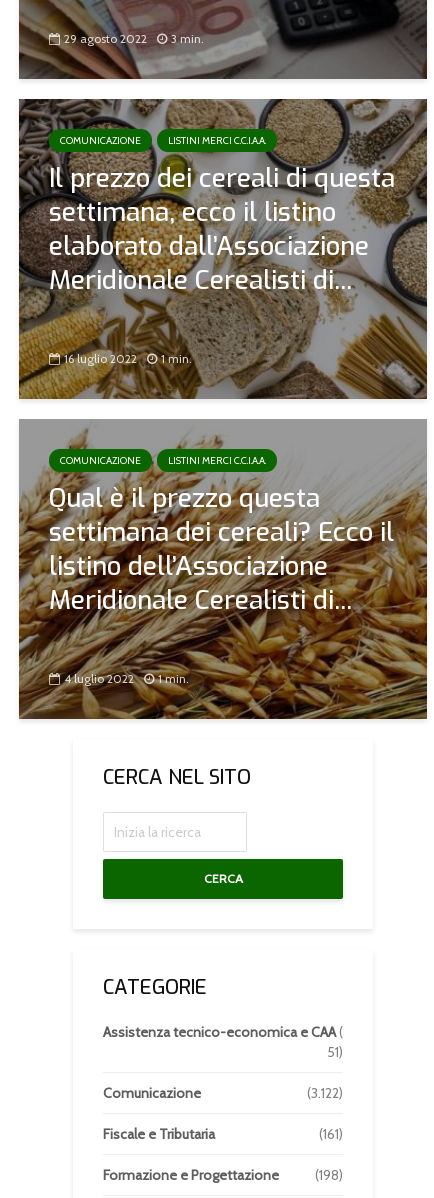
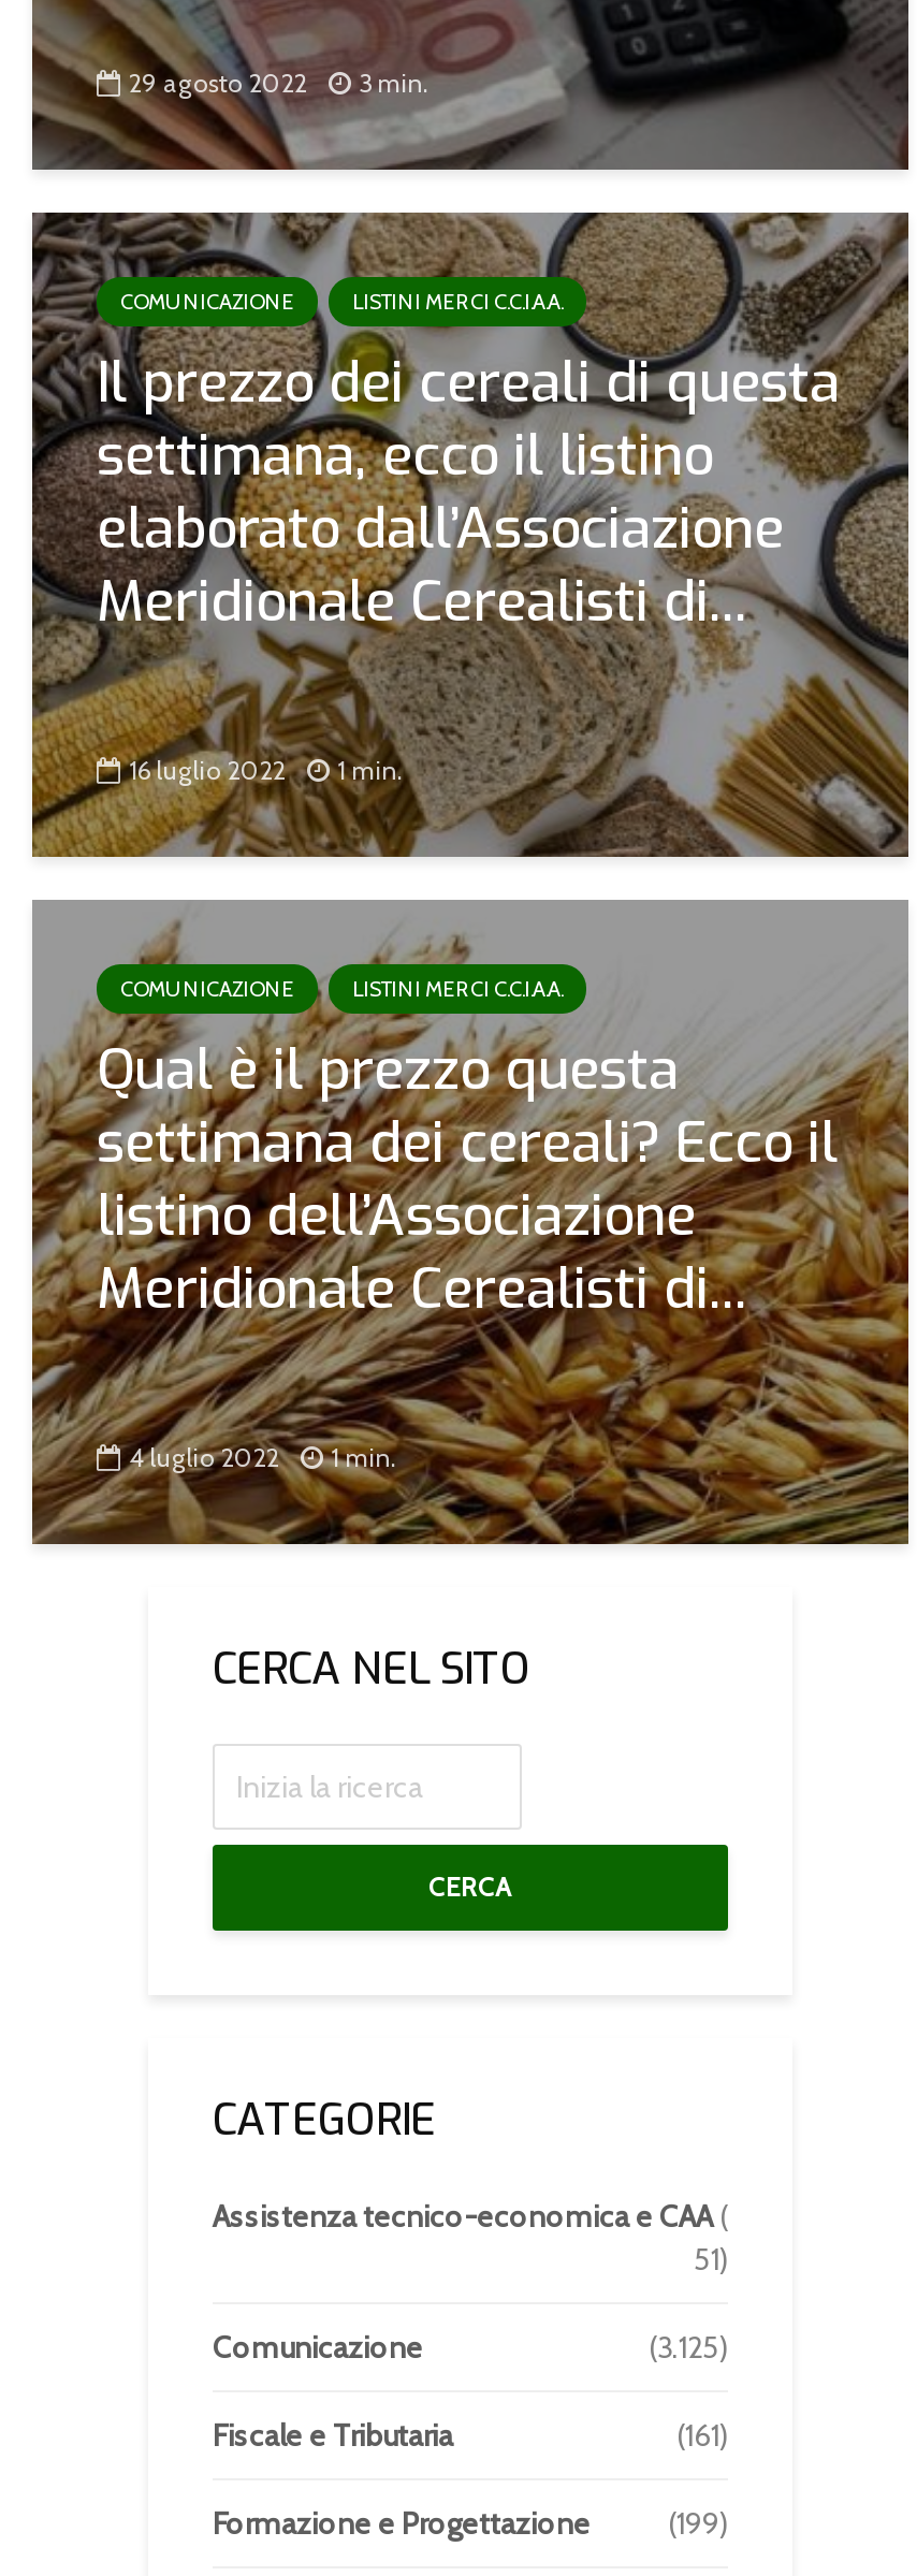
- (3.122)
+ (3.125)

- Formazione e Progettazione (198)
+ Formazione e Progettazione (199)
